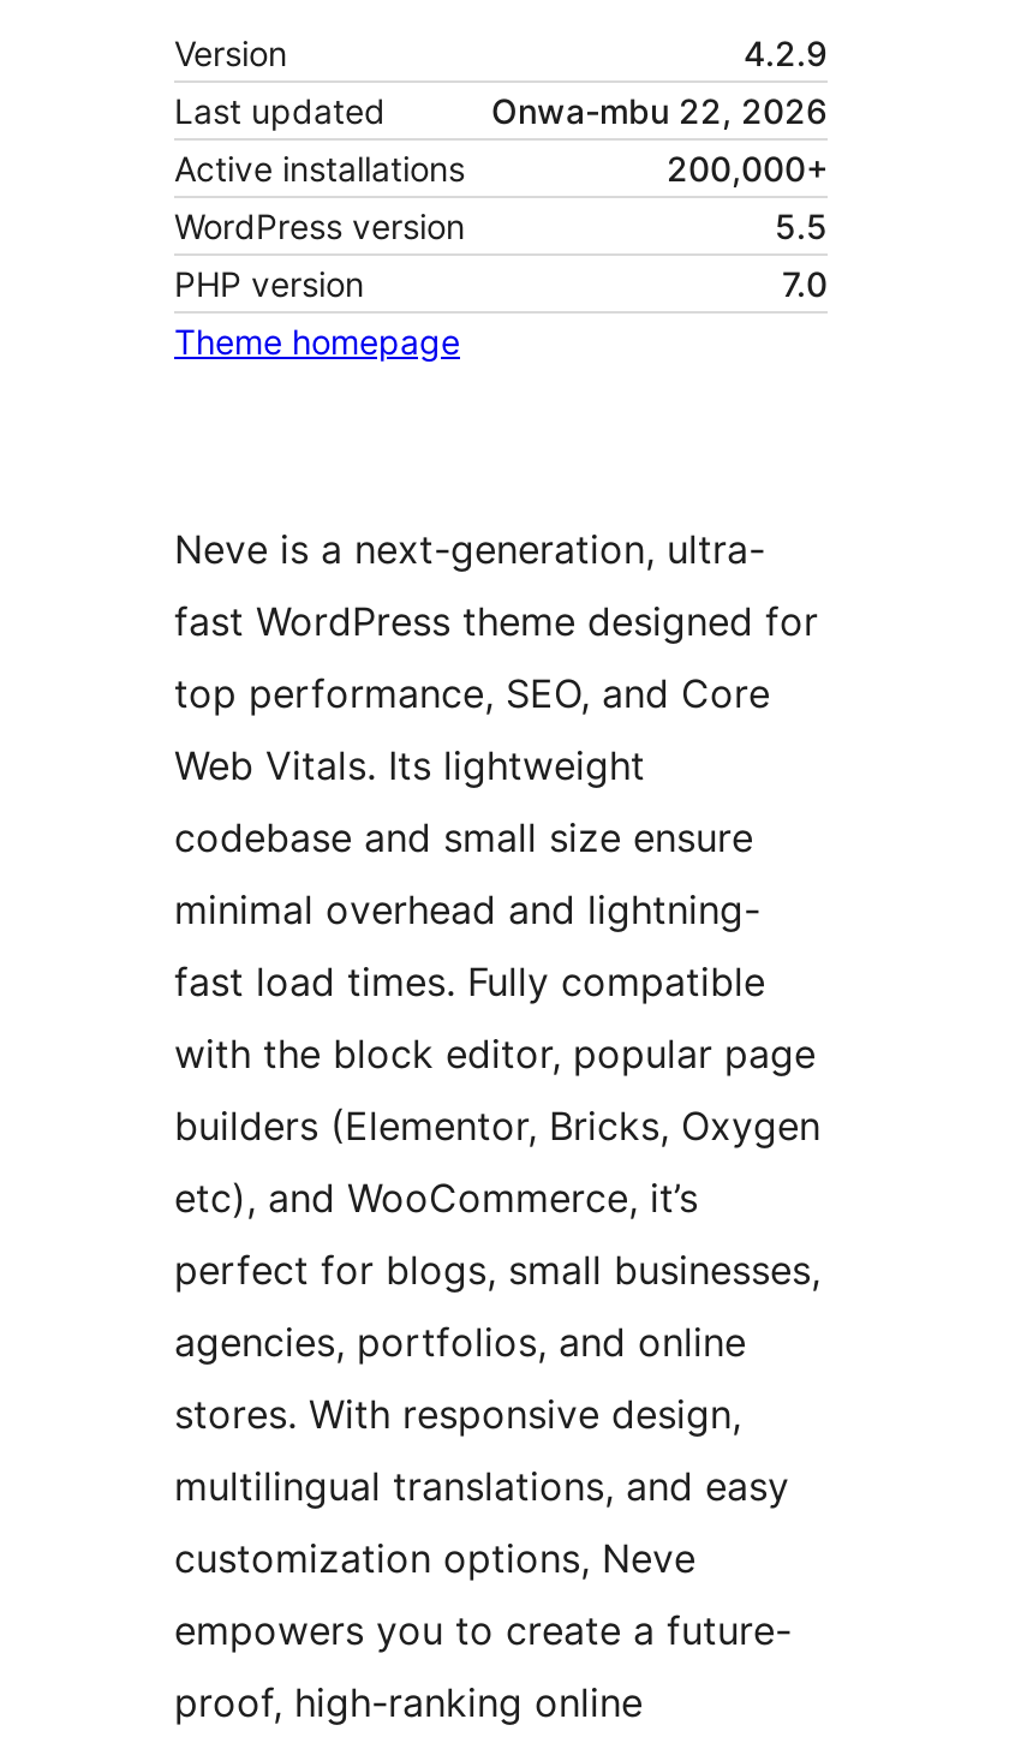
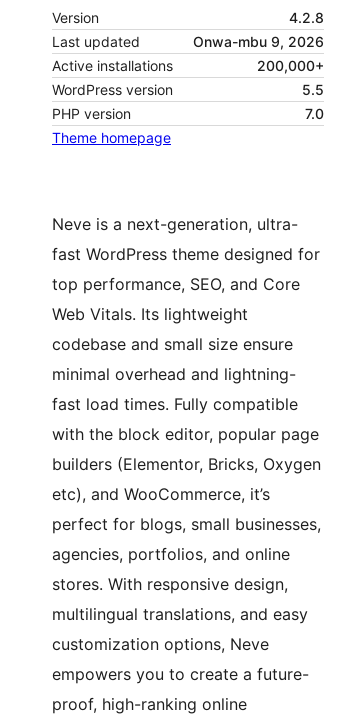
- 4.2.9
+ 4.2.8

- Onwa-mbu 22, 2026
+ Onwa-mbu 9, 2026
